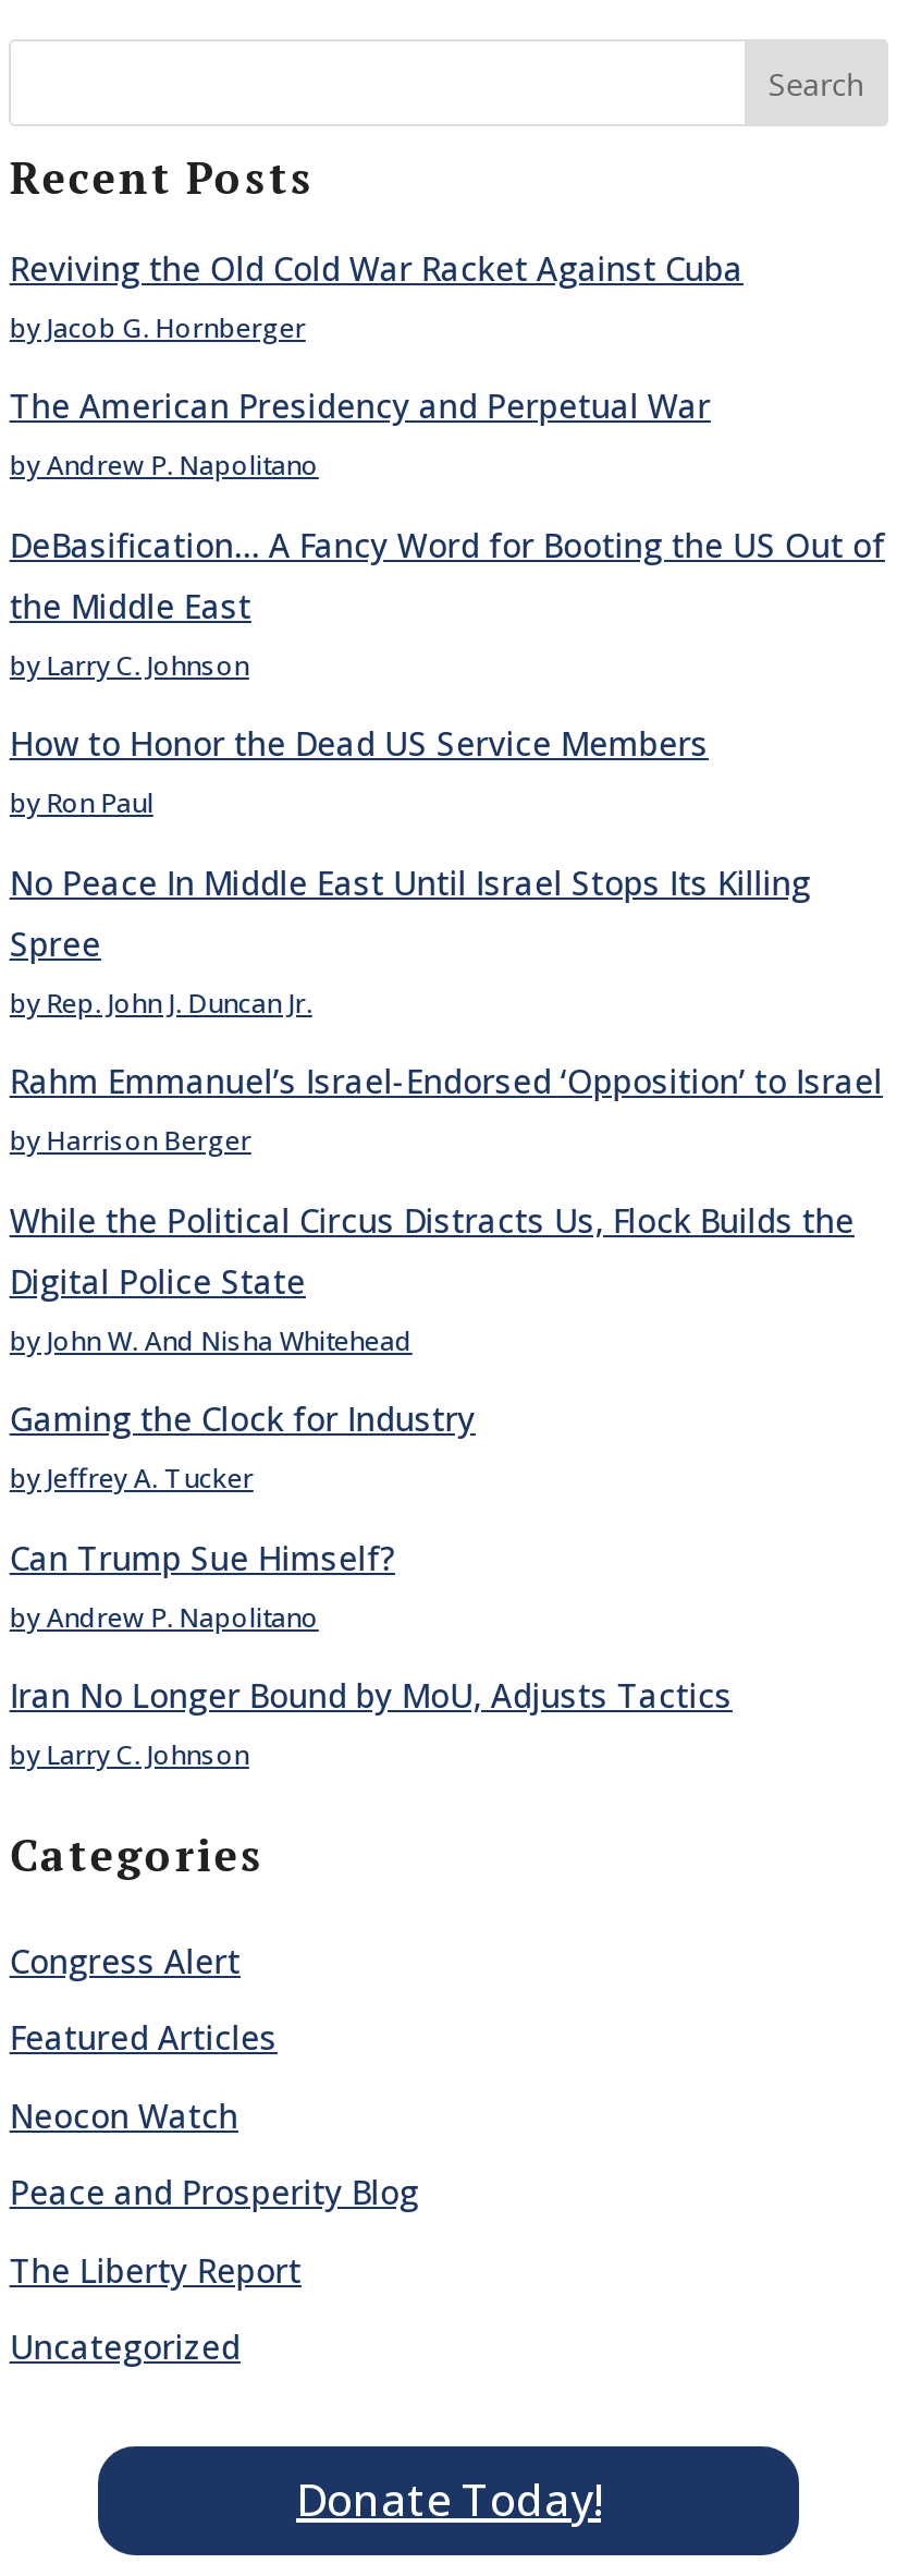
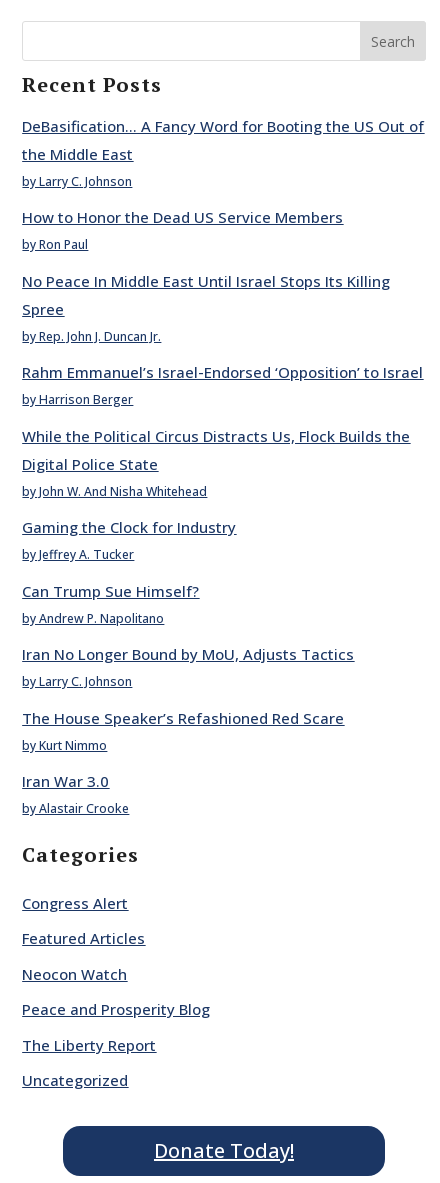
- Reviving the Old Cold War Racket Against Cuba
- by Jacob G. Hornberger
- The American Presidency and Perpetual War
- by Andrew P. Napolitano

moved up: DeBasification… A Fancy Word for Booting the US Out of | the Middle East | by Larry C. Johnson | ... | Iran No Longer Bound by MoU, Adjusts Tactics | by Larry C. Johnson

+ The House Speaker’s Refashioned Red Scare
+ by Kurt Nimmo
+ Iran War 3.0
+ by Alastair Crooke
